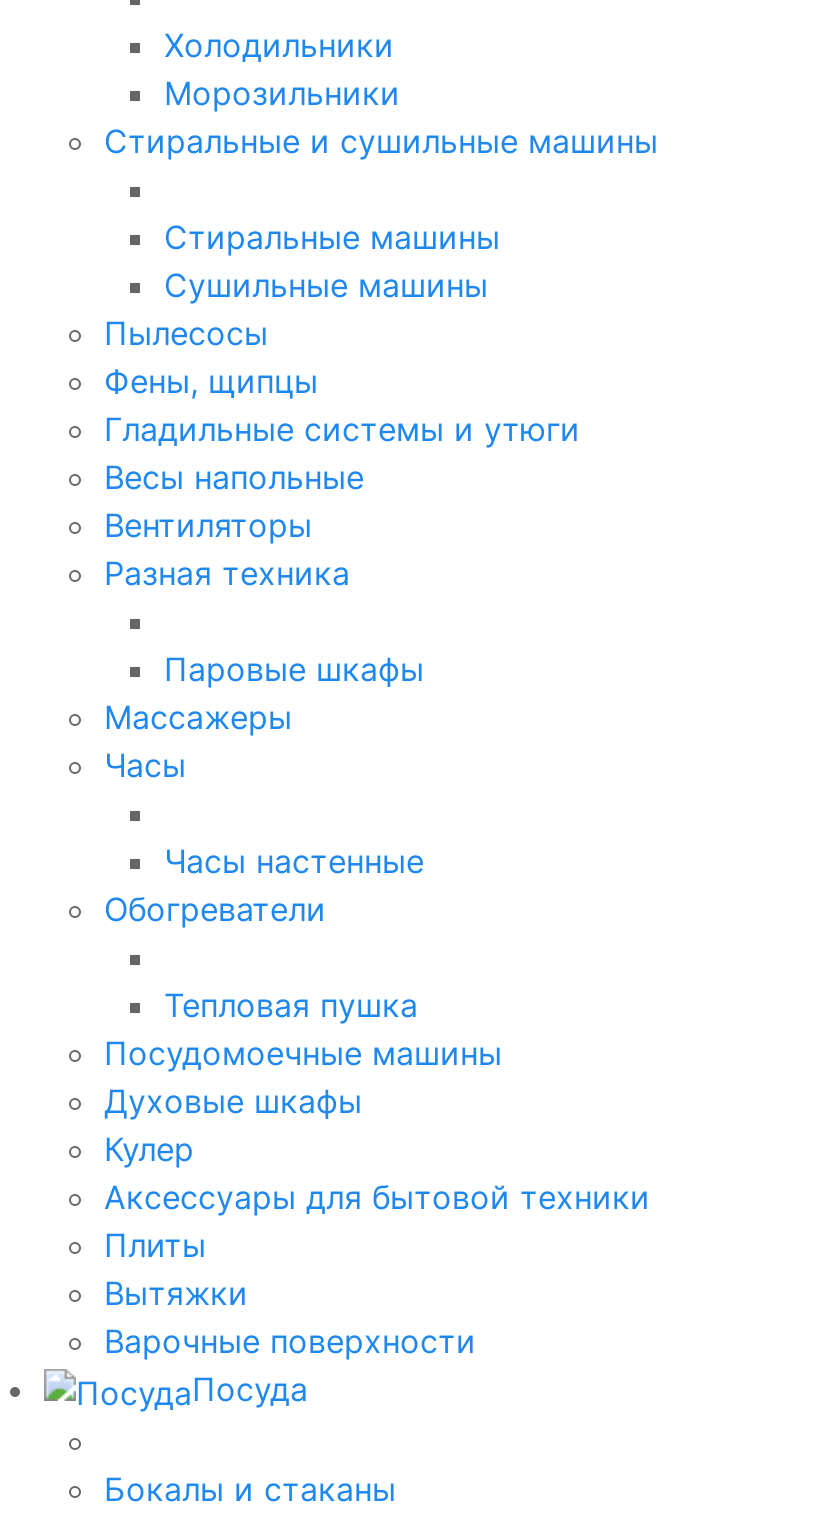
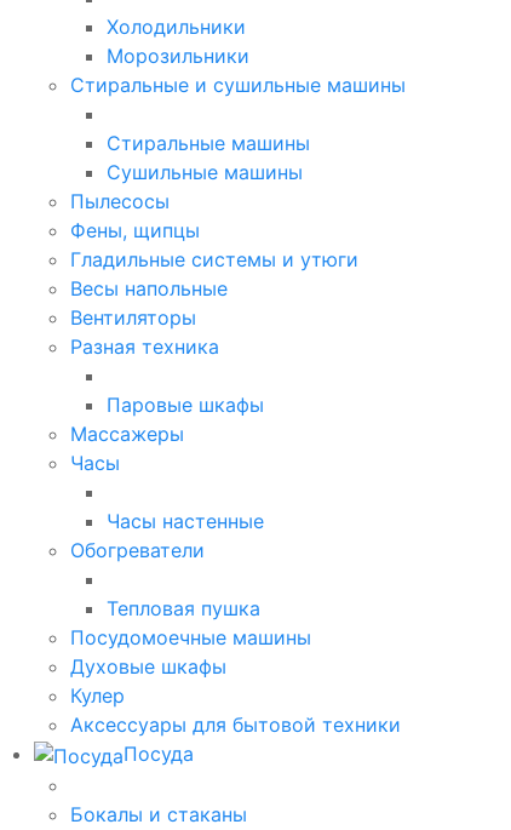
- Плиты
- Вытяжки
- Варочные поверхности
